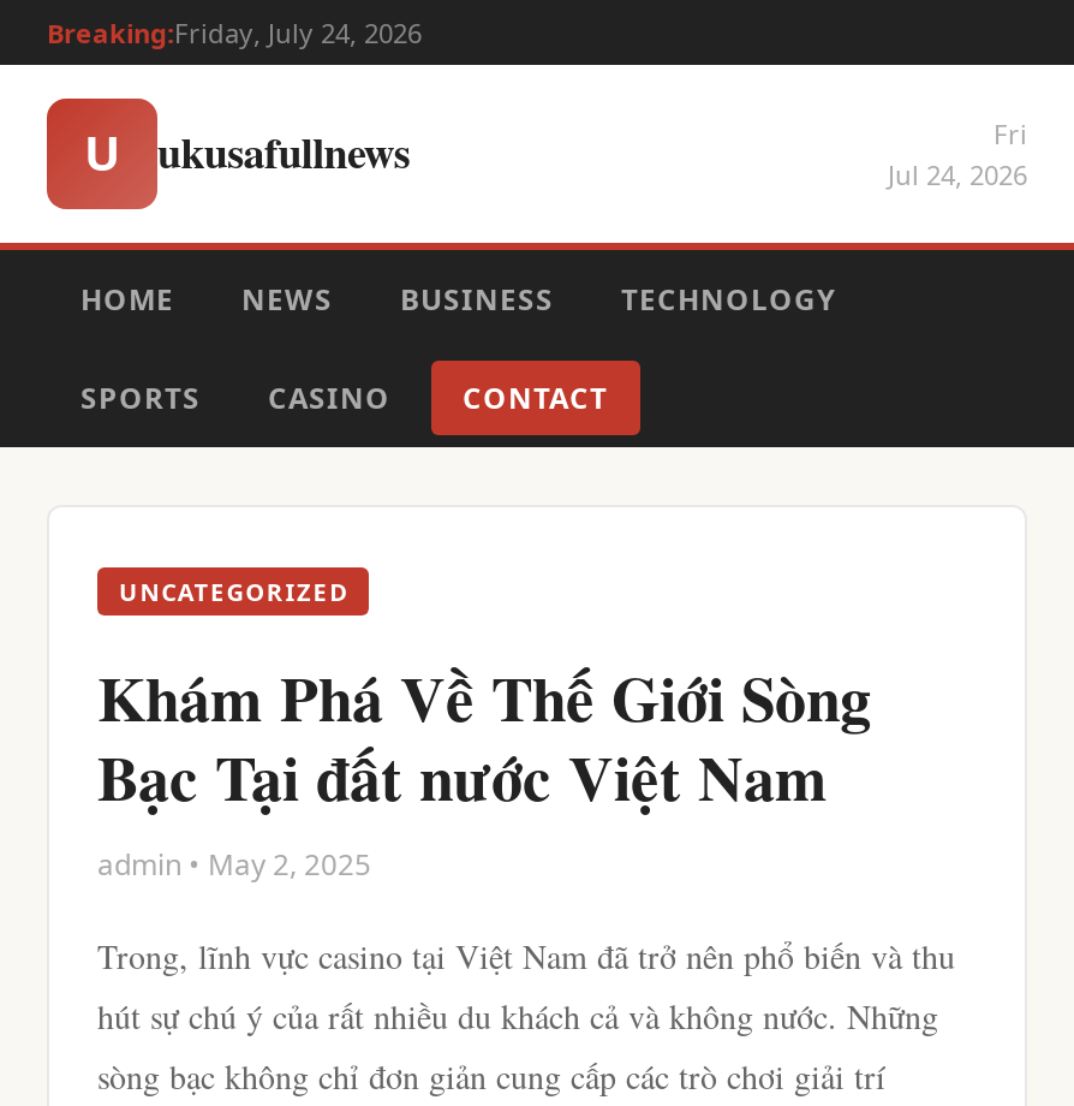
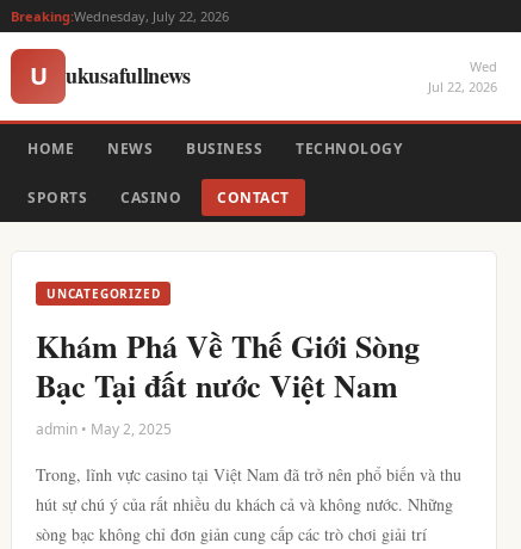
- Breaking:Friday, July 24, 2026
+ Breaking:Wednesday, July 22, 2026

- Fri
- Jul 24, 2026
+ Wed
+ Jul 22, 2026
